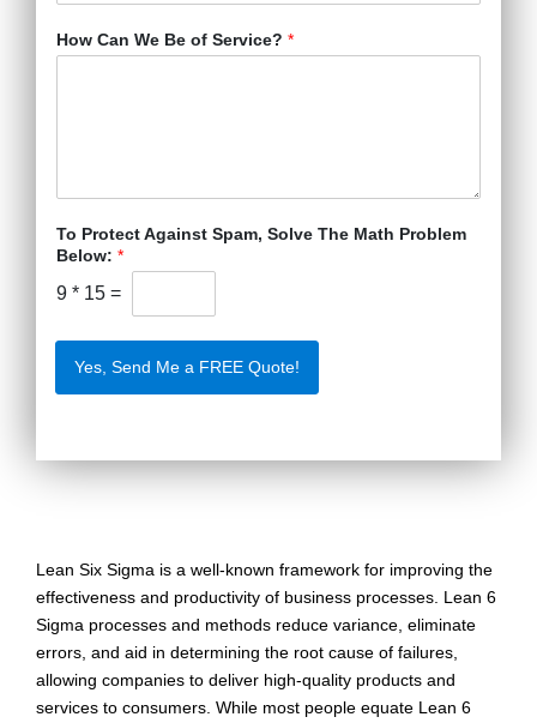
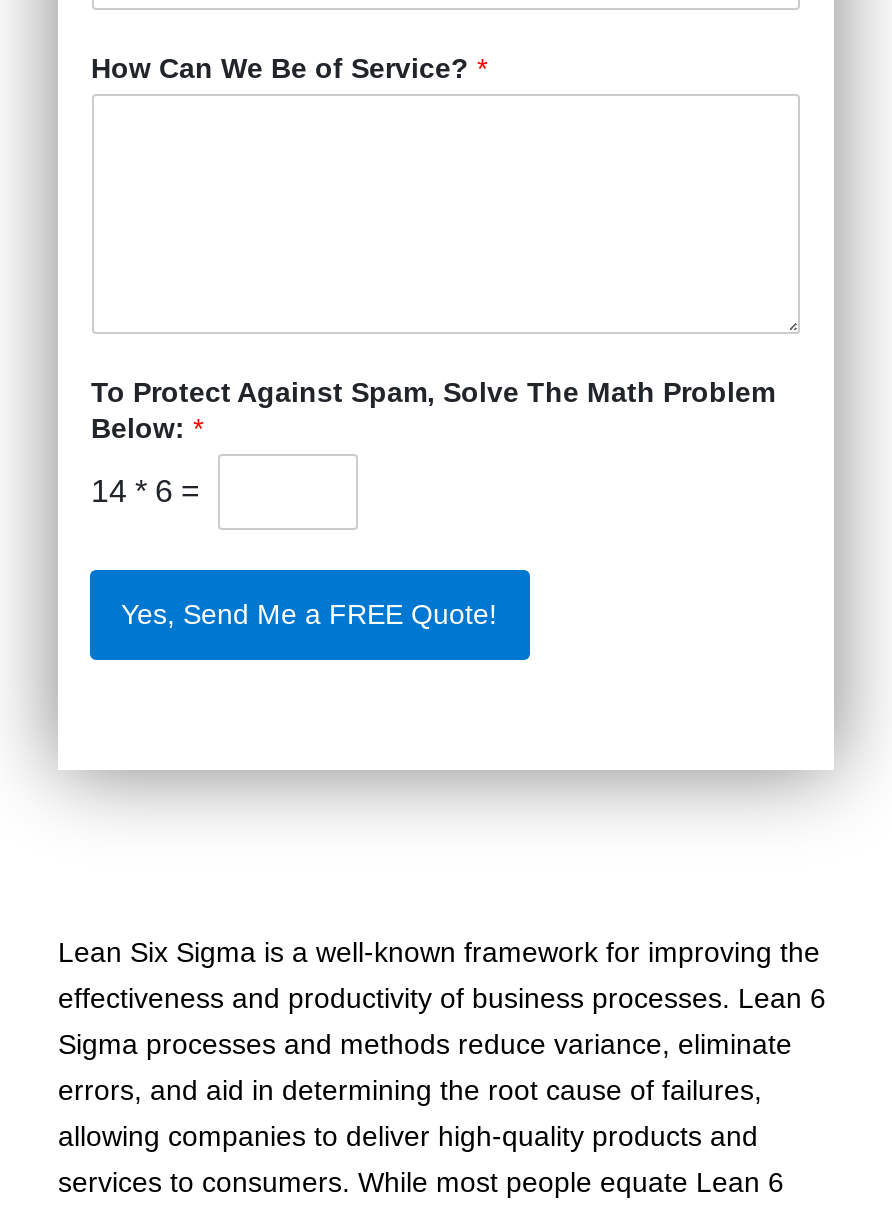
- 9 * 15 =
+ 14 * 6 =
